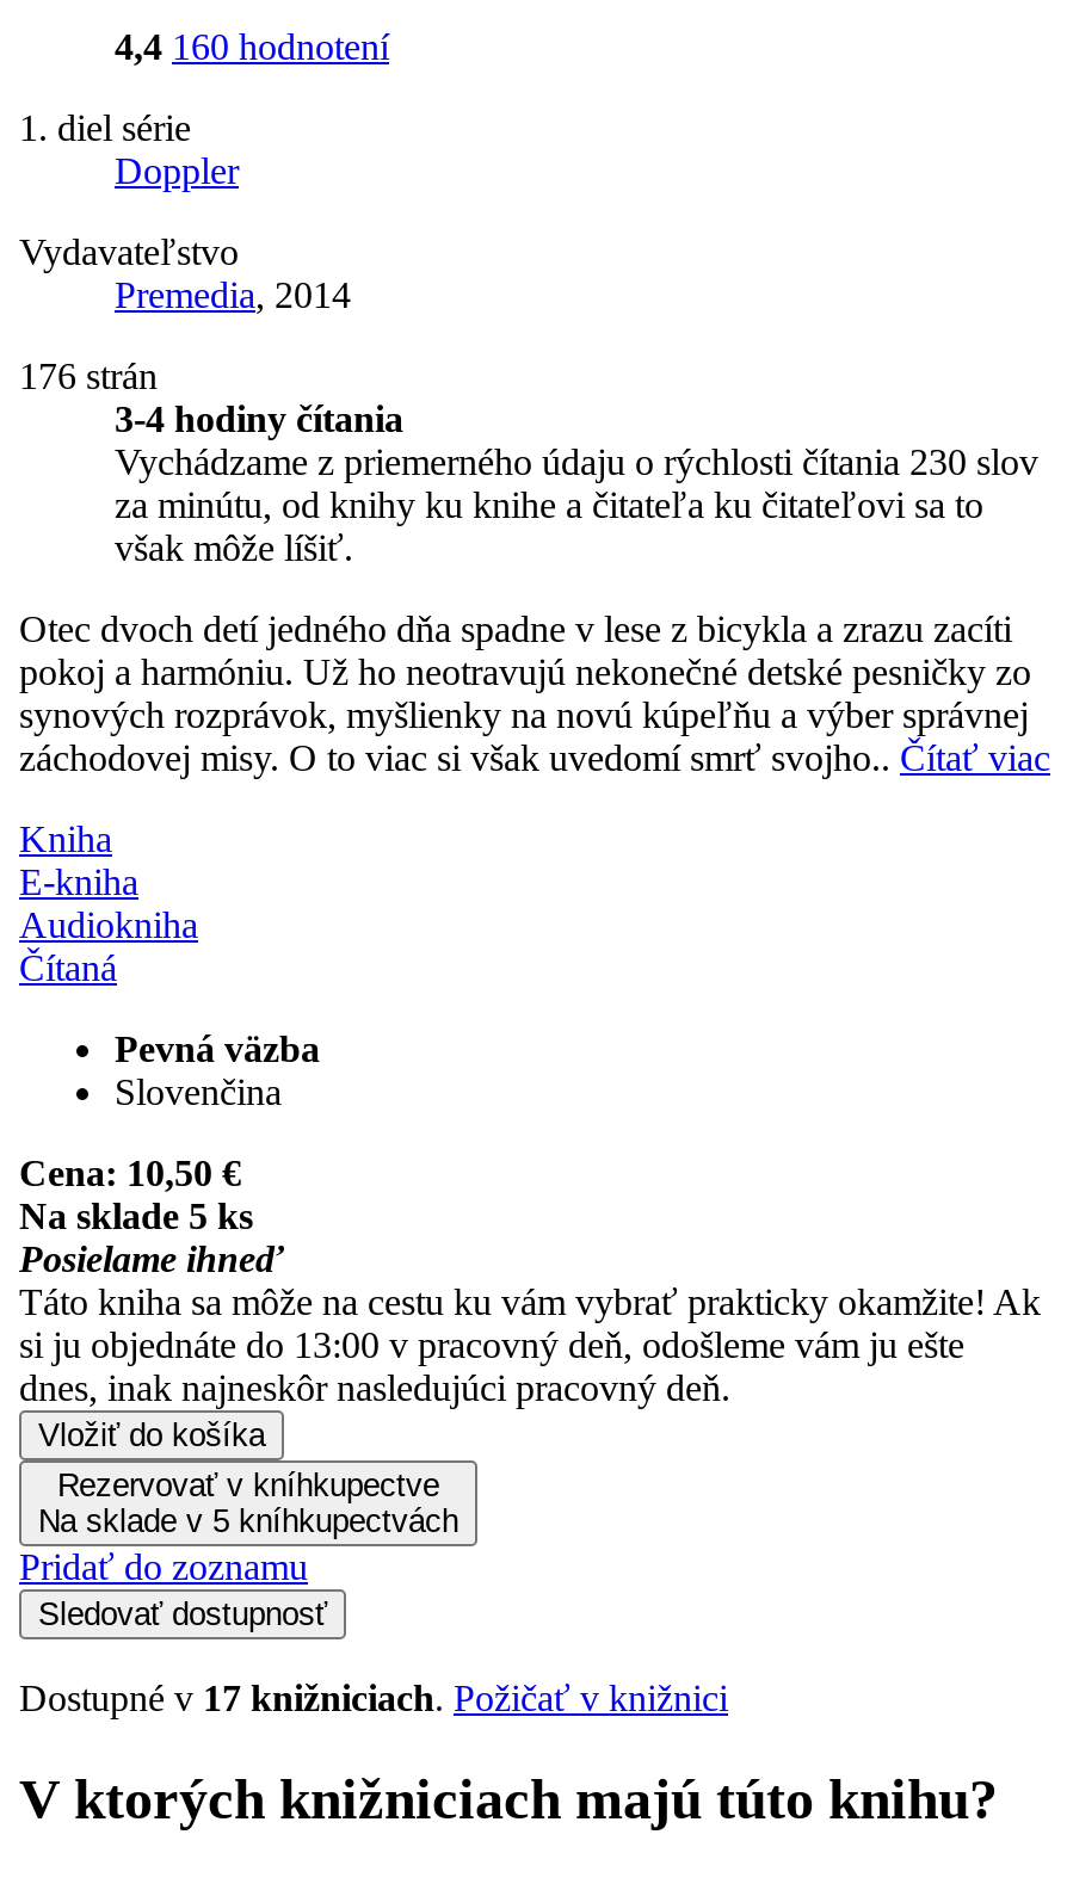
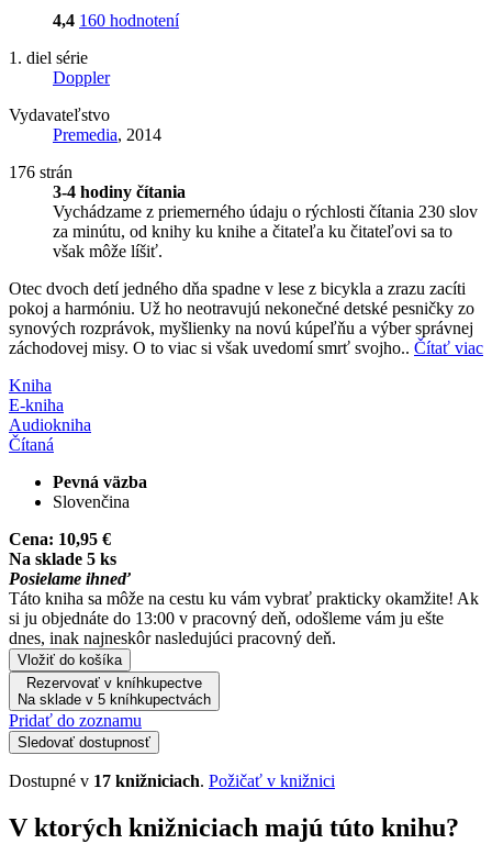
- Cena: 10,50 €
+ Cena: 10,95 €
